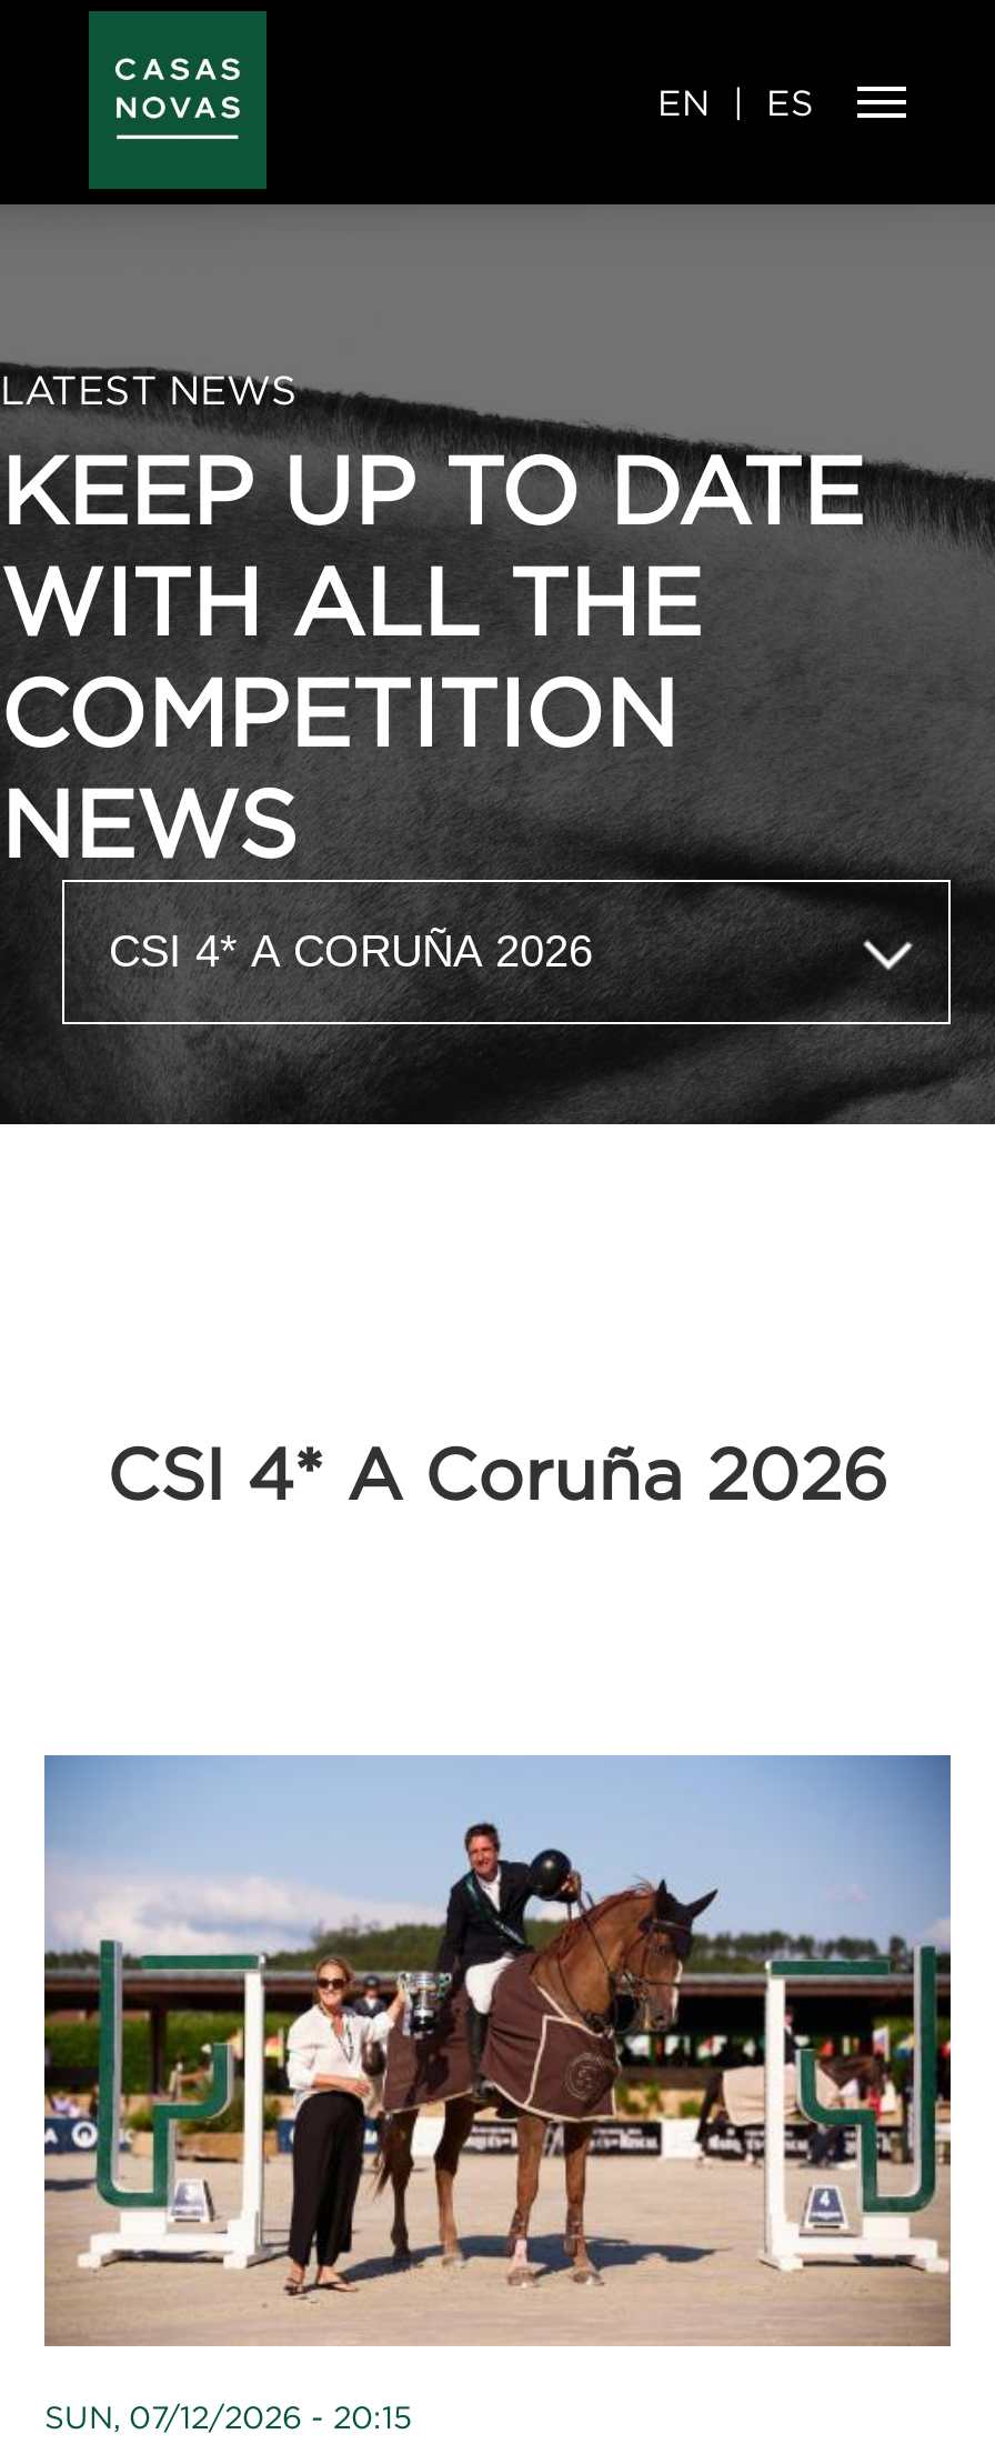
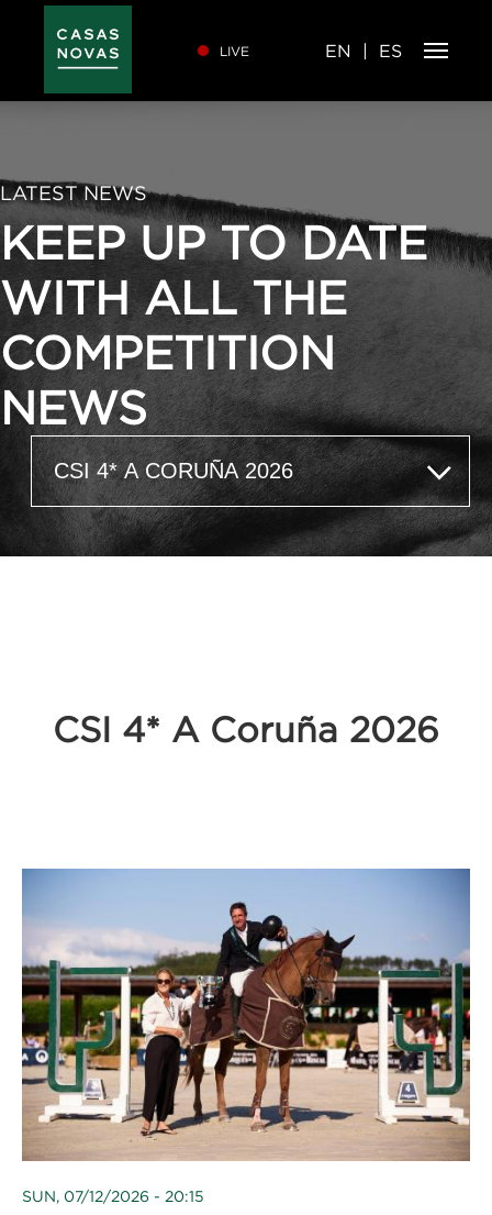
+ LIVE
